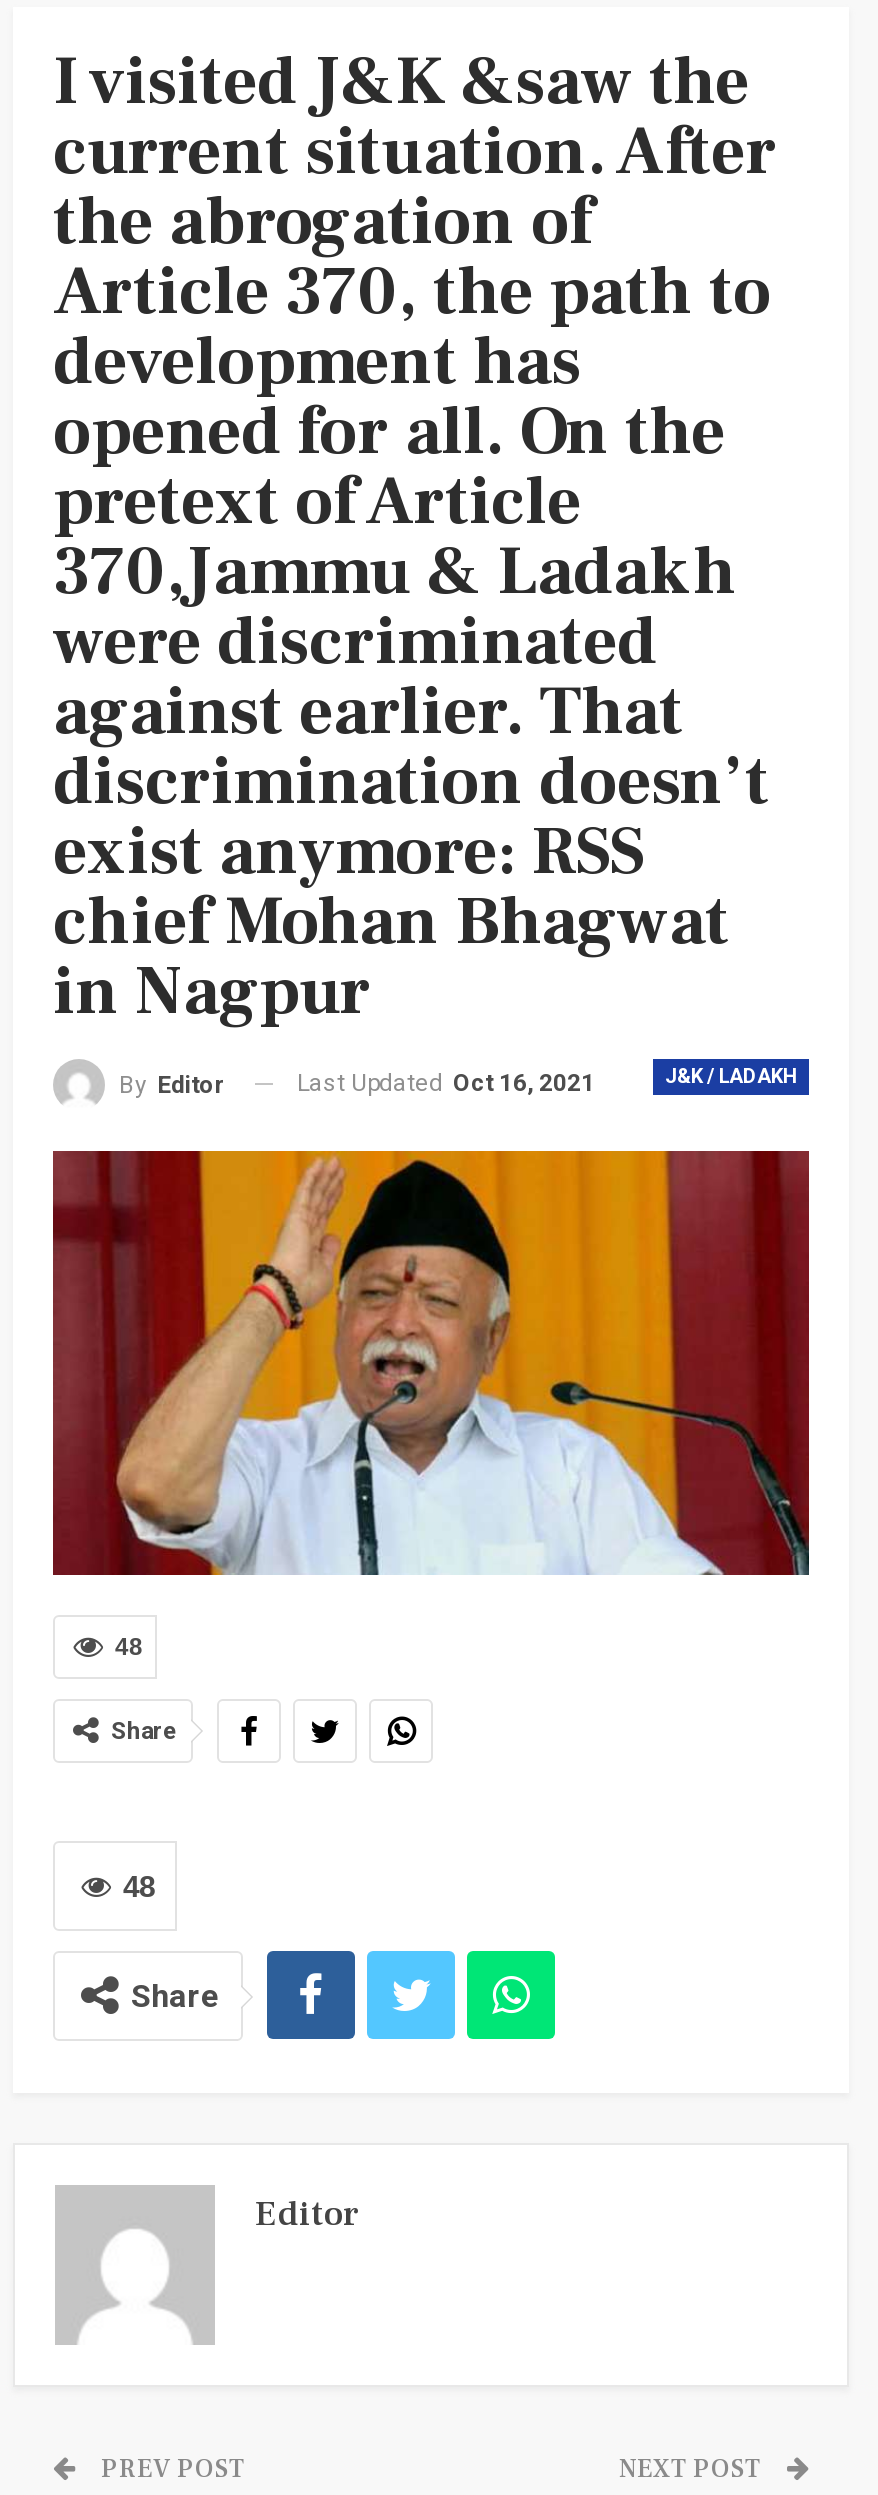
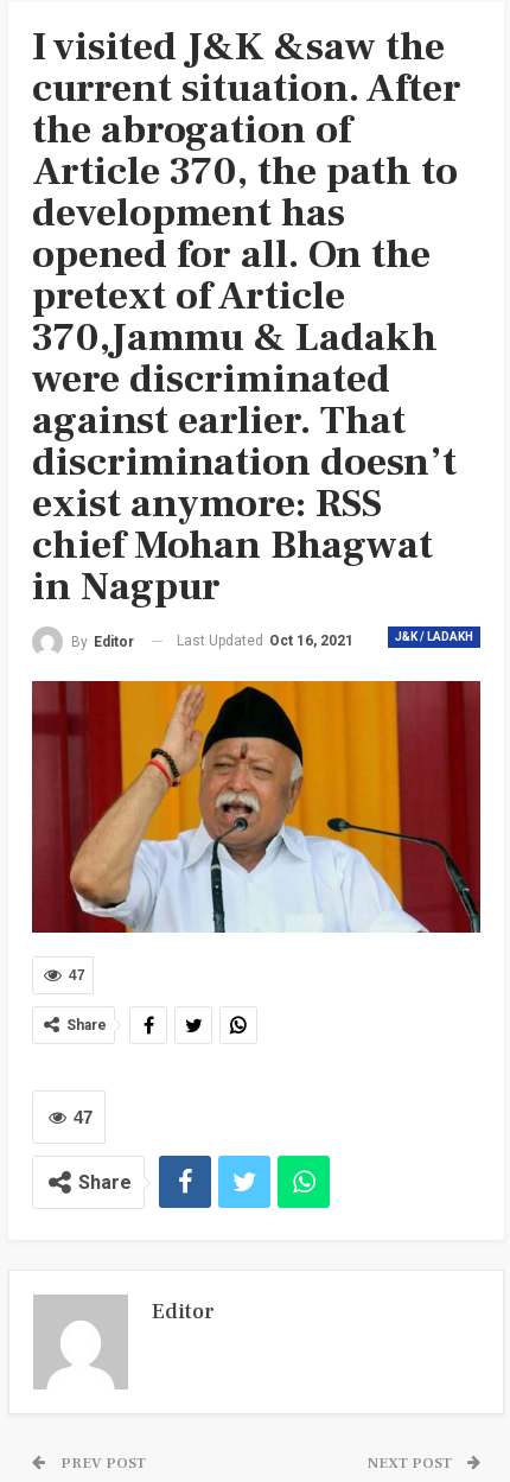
- 48
+ 47

- 48
+ 47
